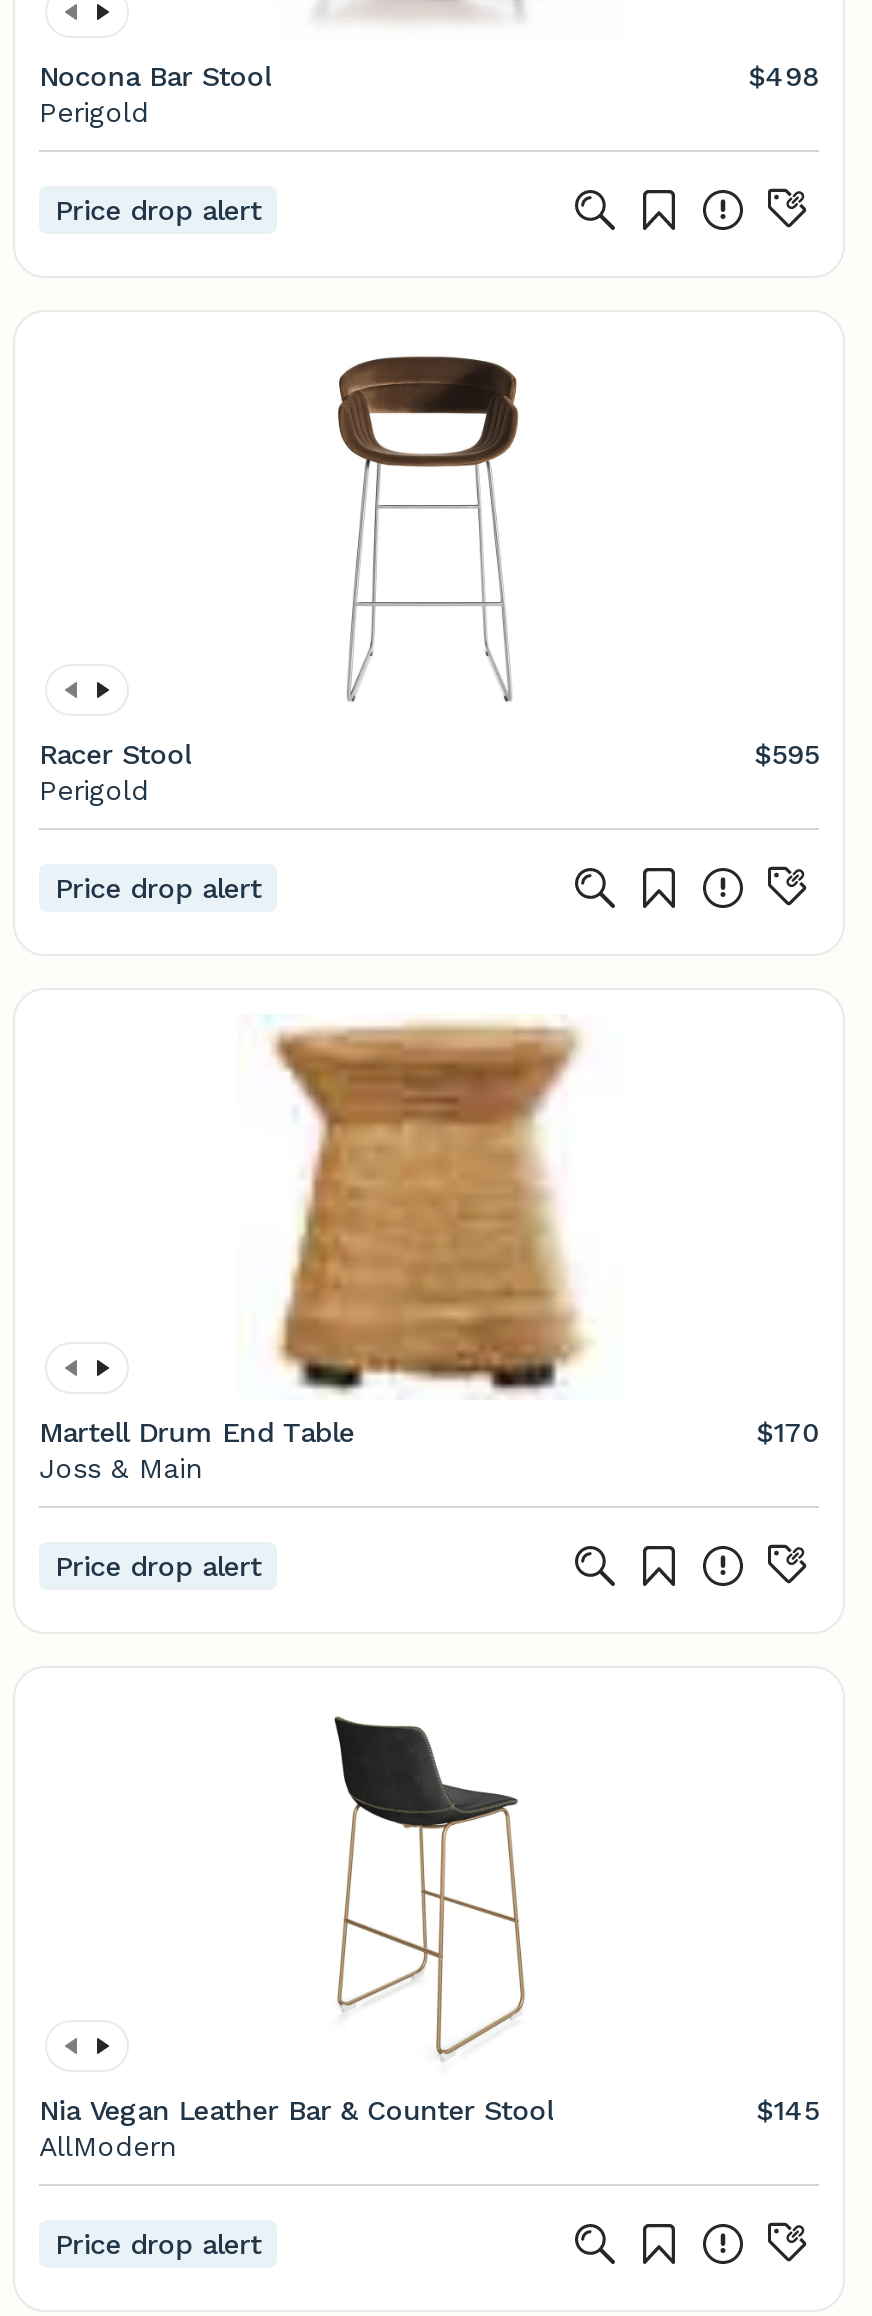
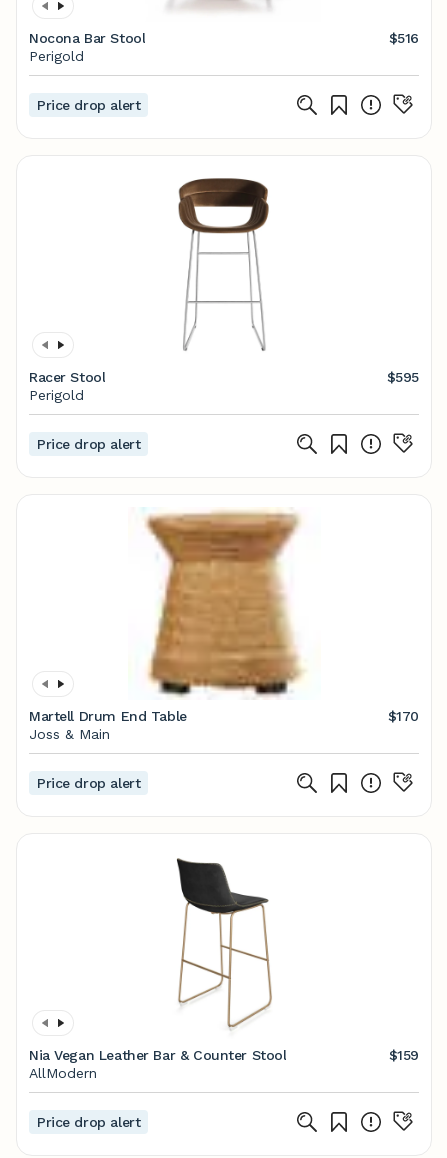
- $498
+ $516

- $145
+ $159
